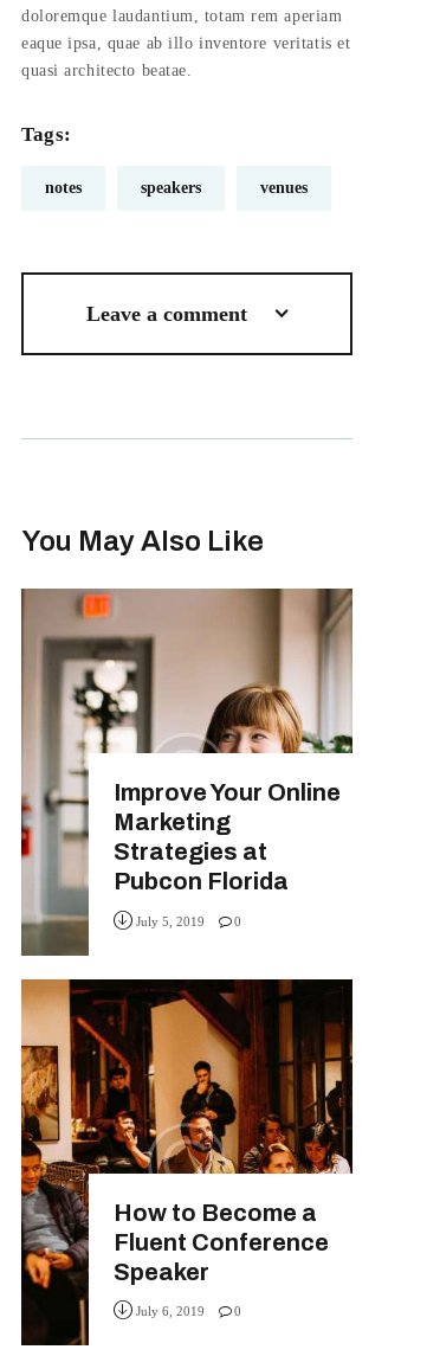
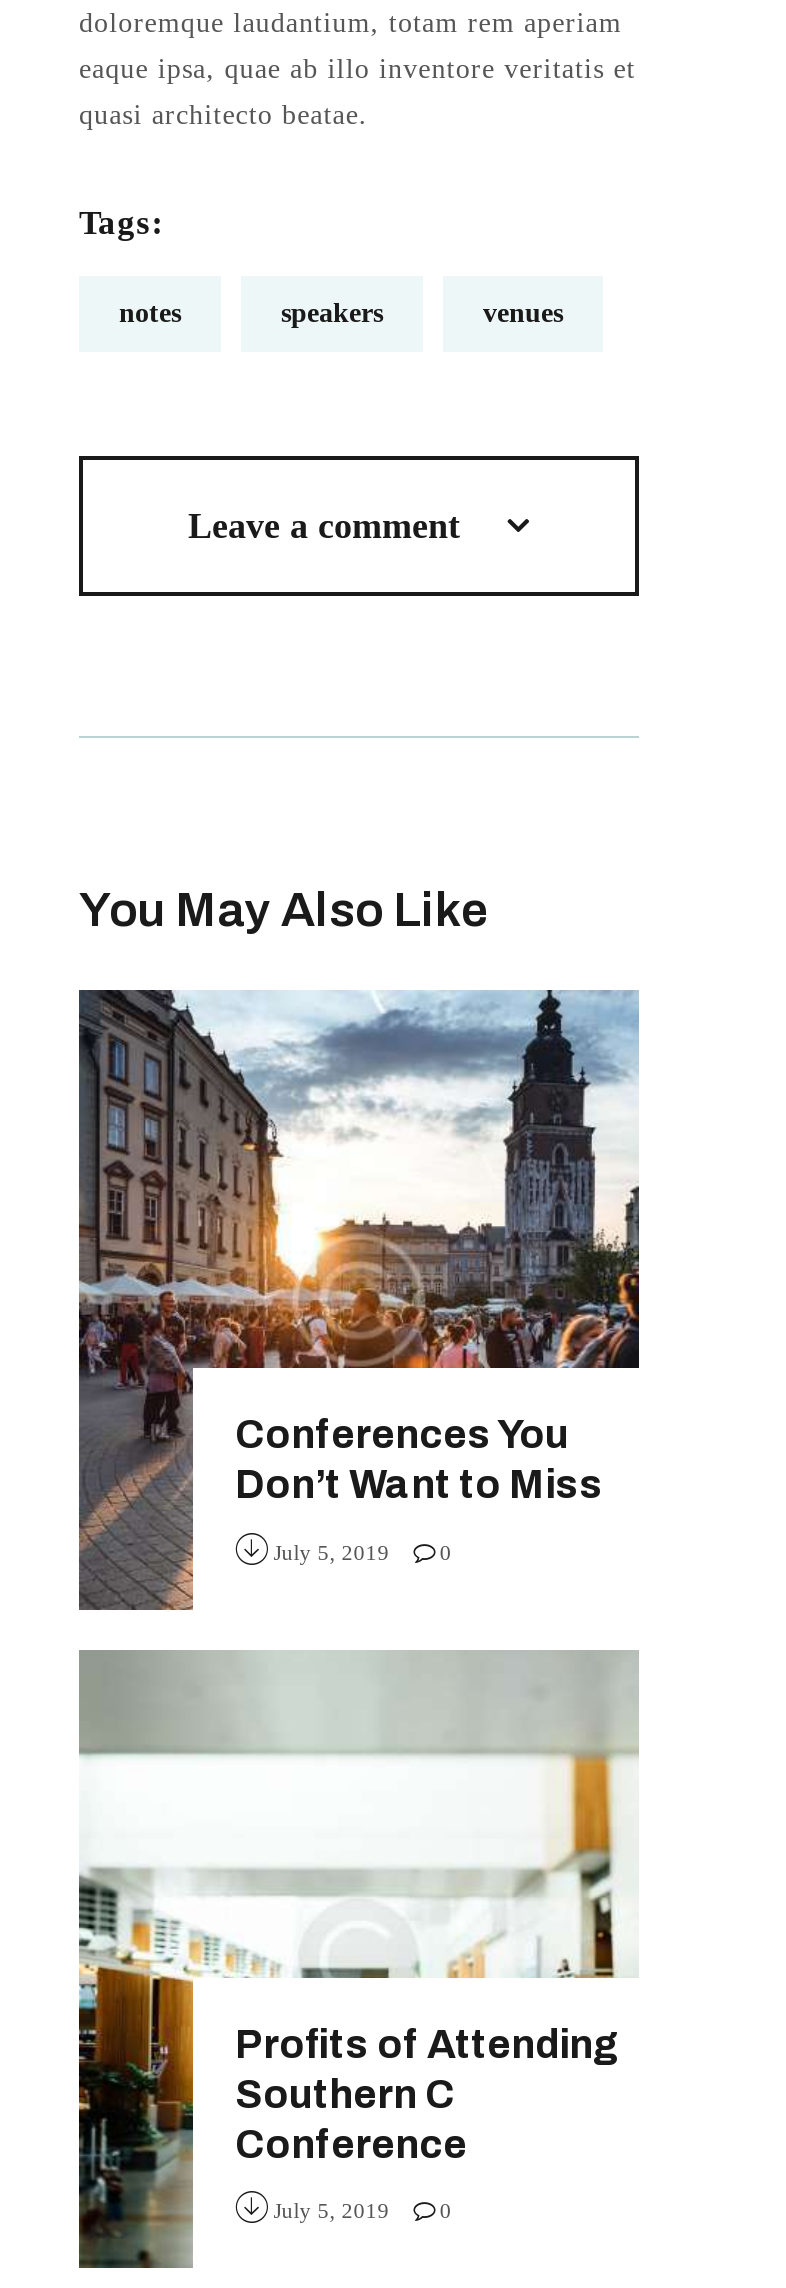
- [image]
- Improve Your Online
- Marketing
- Strategies at
- Pubcon Florida
+ [image]
+ Conferences You
+ Don’t Want to Miss

- [image]
- How to Become a
- Fluent Conference
- Speaker
+ [image]
+ Profits of Attending
+ Southern C
+ Conference

- July 6, 2019
+ July 5, 2019
